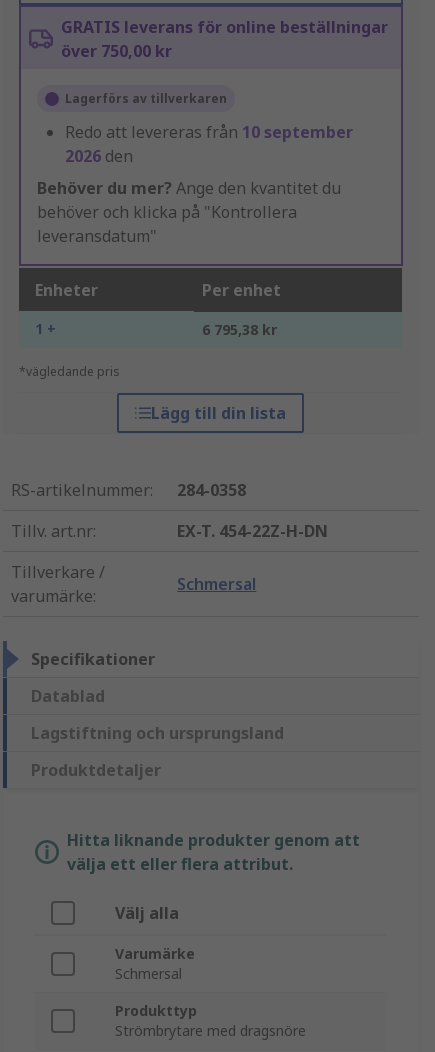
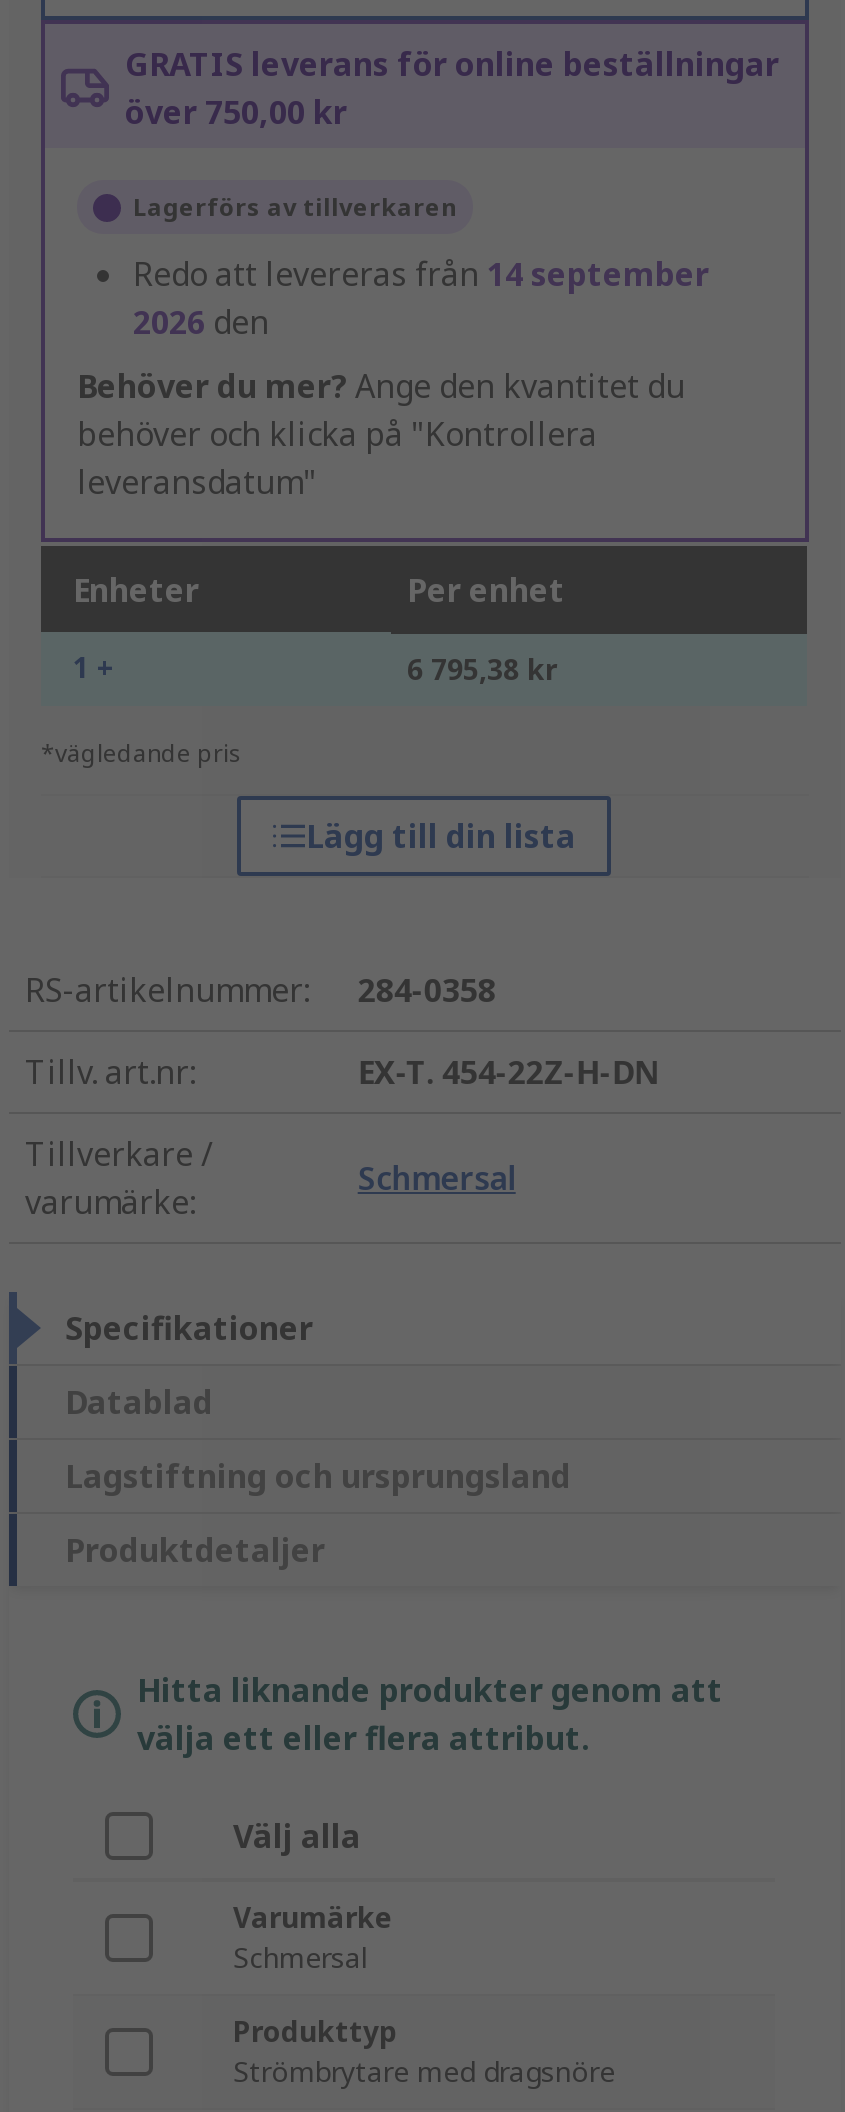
- Redo att levereras från 10 september
+ Redo att levereras från 14 september
